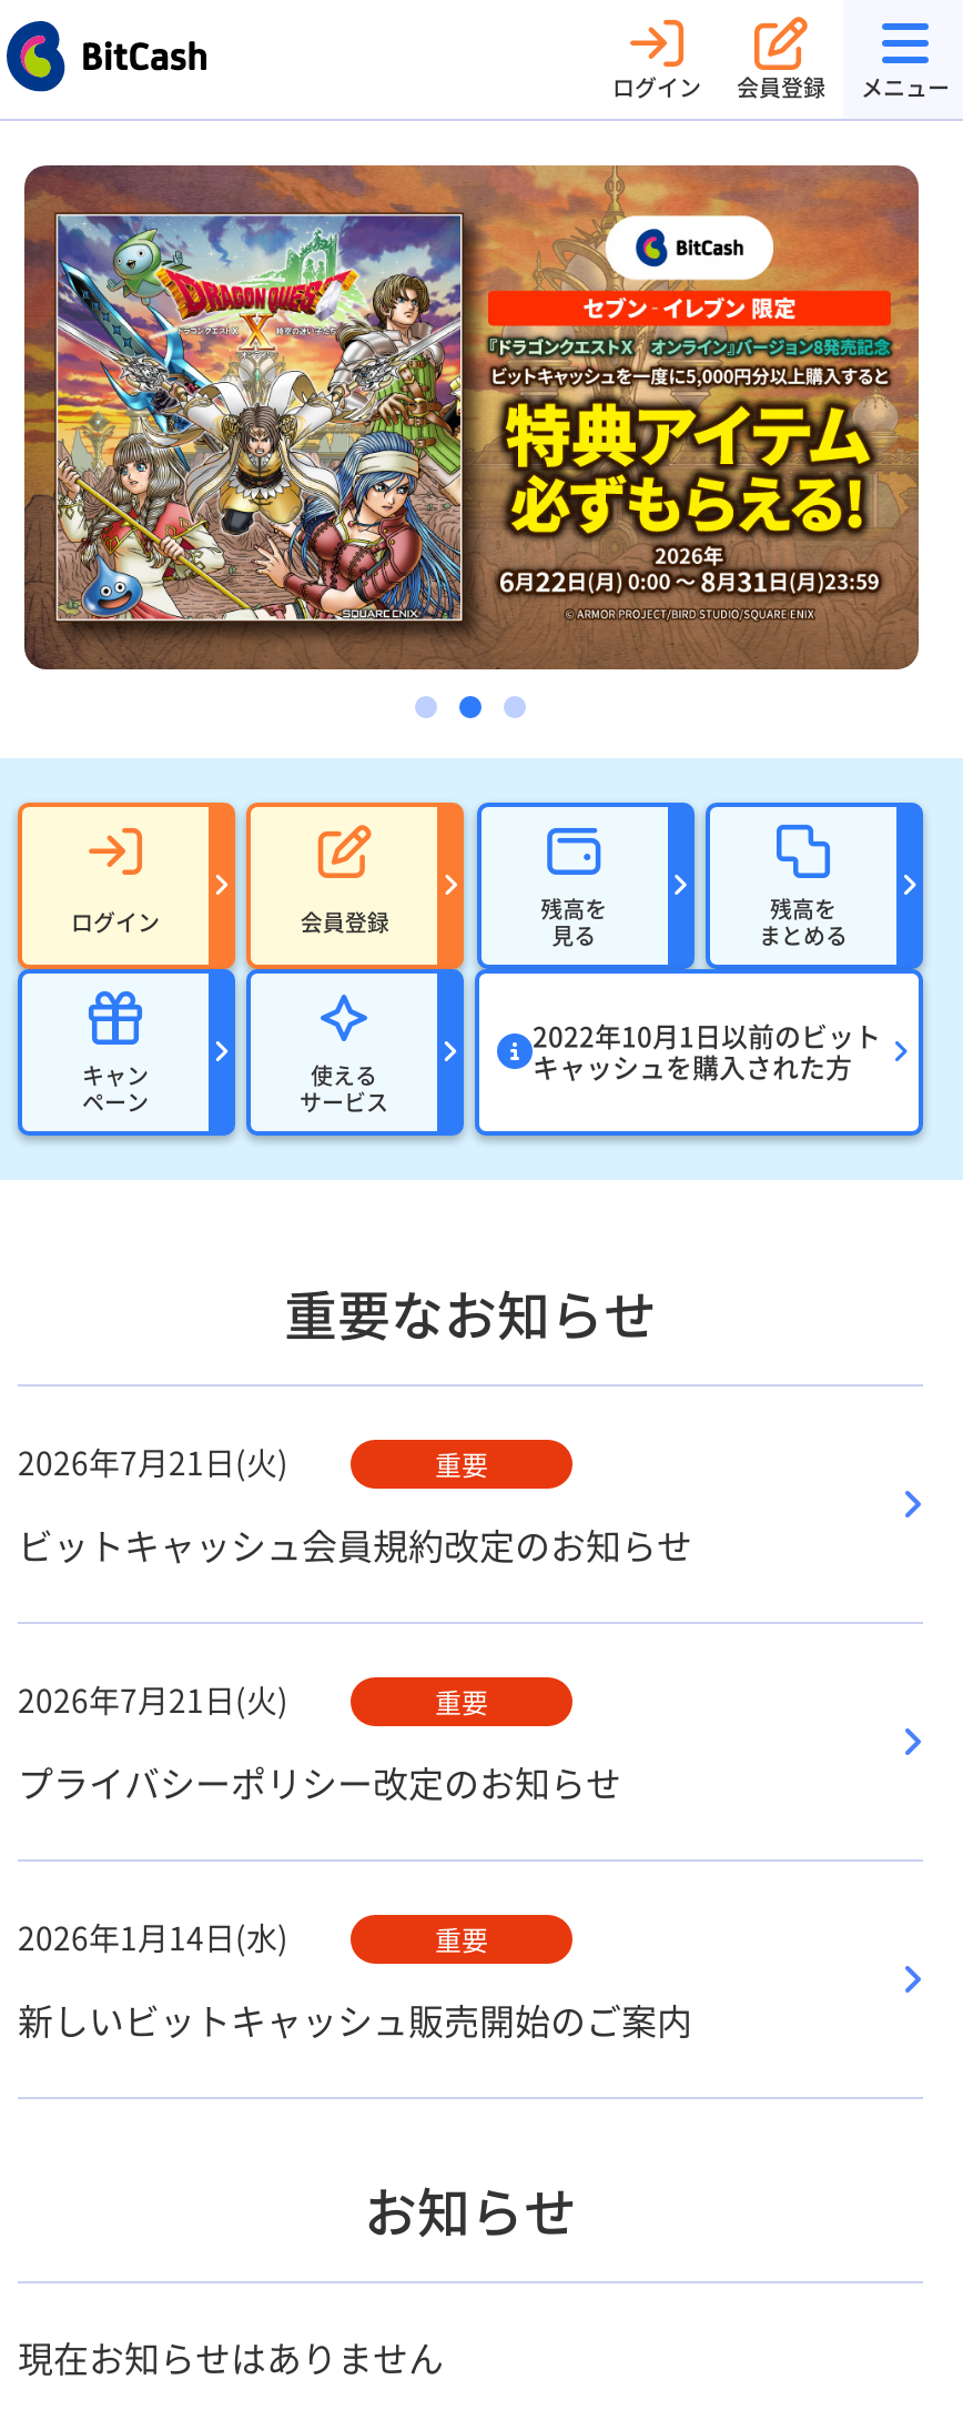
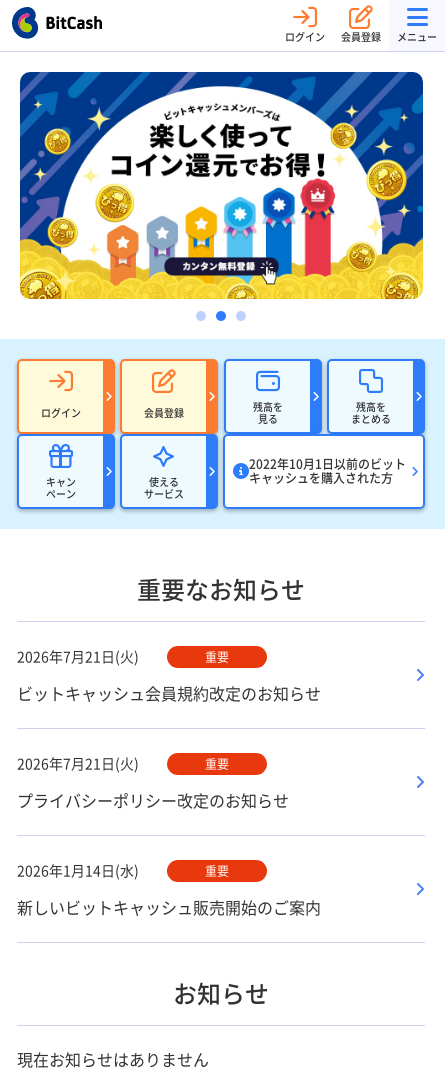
- [image]
+ [image]
